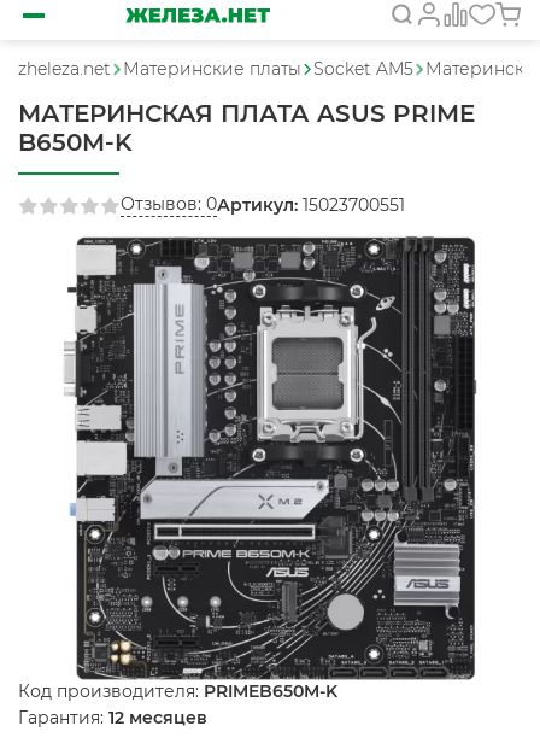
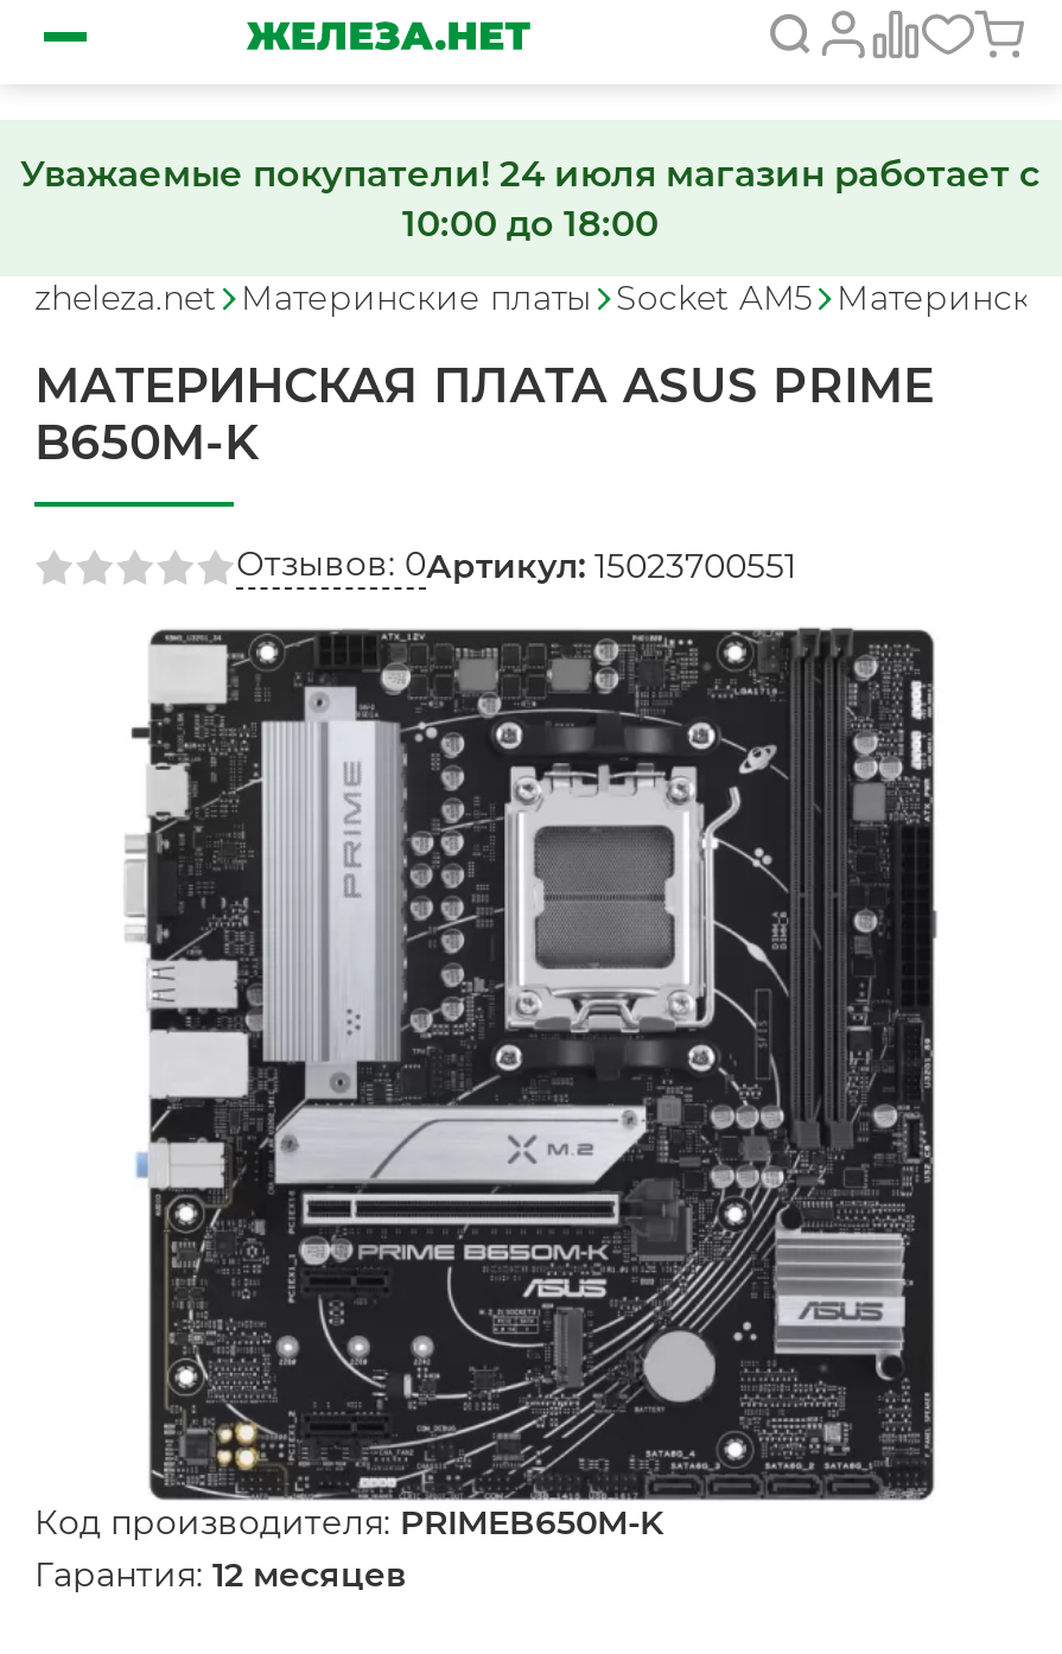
+ Уважаемые покупатели! 24 июля магазин работает с
+ 10:00 до 18:00
